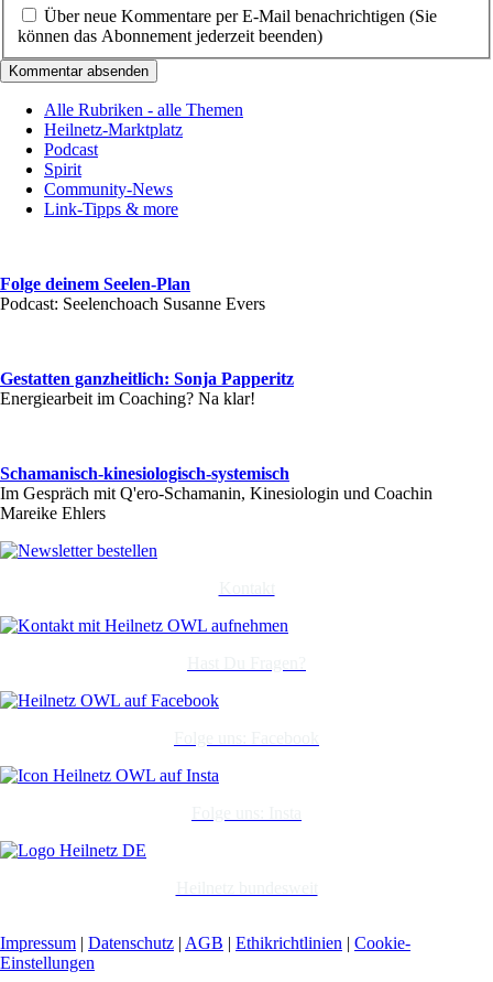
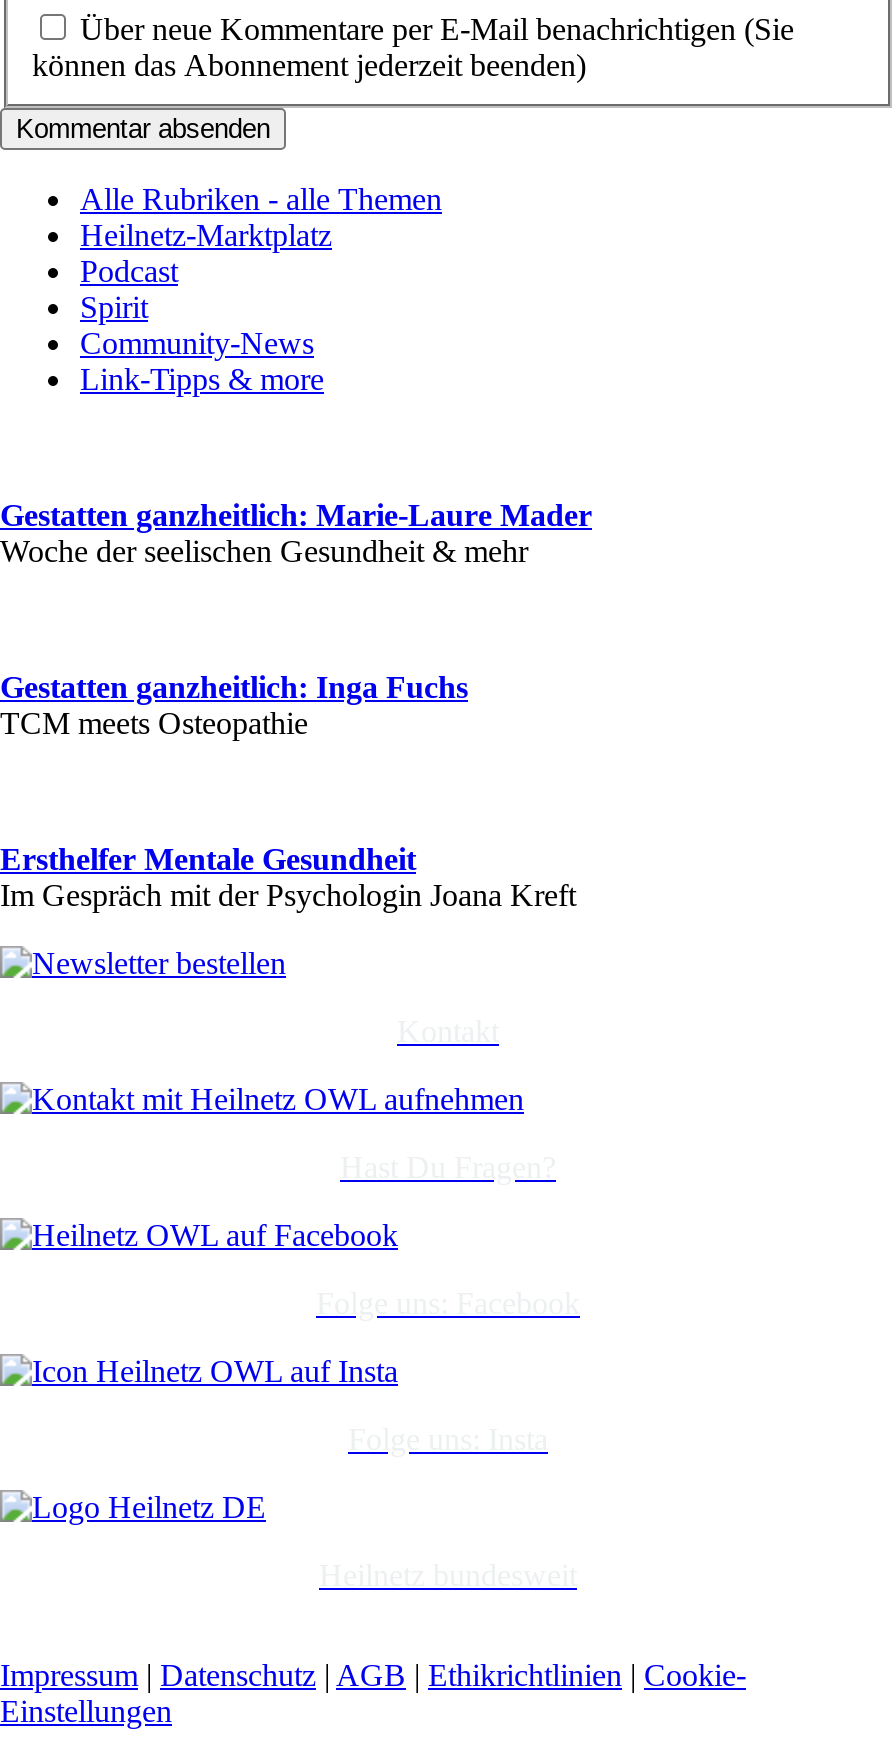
- Folge deinem Seelen-Plan
- Podcast: Seelenchoach Susanne Evers
+ Gestatten ganzheitlich: Marie-Laure Mader
+ Woche der seelischen Gesundheit & mehr

- Gestatten ganzheitlich: Sonja Papperitz
- Energiearbeit im Coaching? Na klar!
+ Gestatten ganzheitlich: Inga Fuchs
+ TCM meets Osteopathie

- Schamanisch-kinesiologisch-systemisch
- Im Gespräch mit Q'ero-Schamanin, Kinesiologin und Coachin
- Mareike Ehlers
+ Ersthelfer Mentale Gesundheit
+ Im Gespräch mit der Psychologin Joana Kreft
